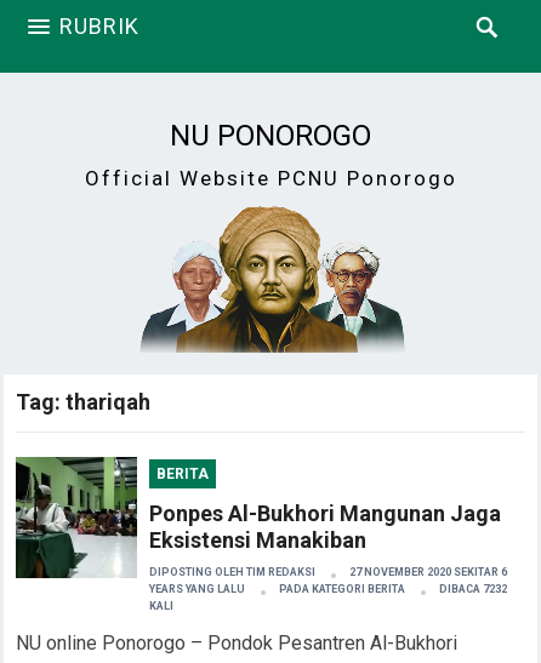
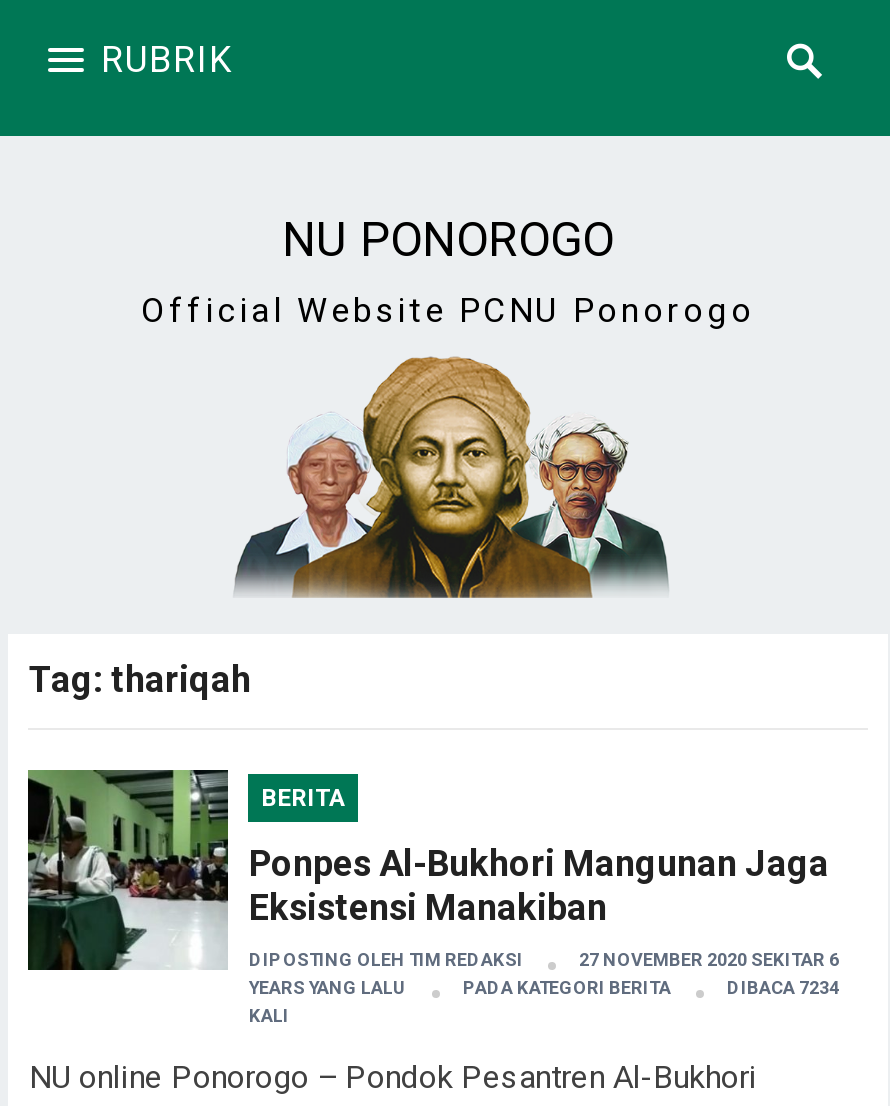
- DIBACA 7232
+ DIBACA 7234
